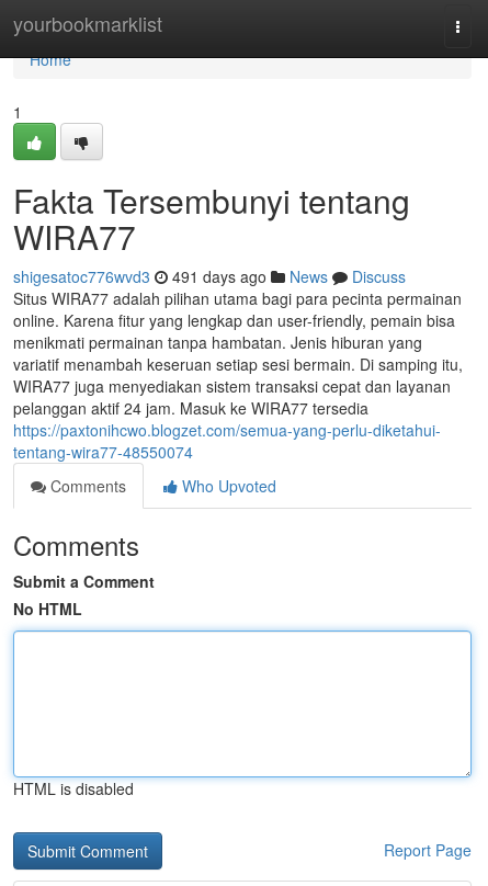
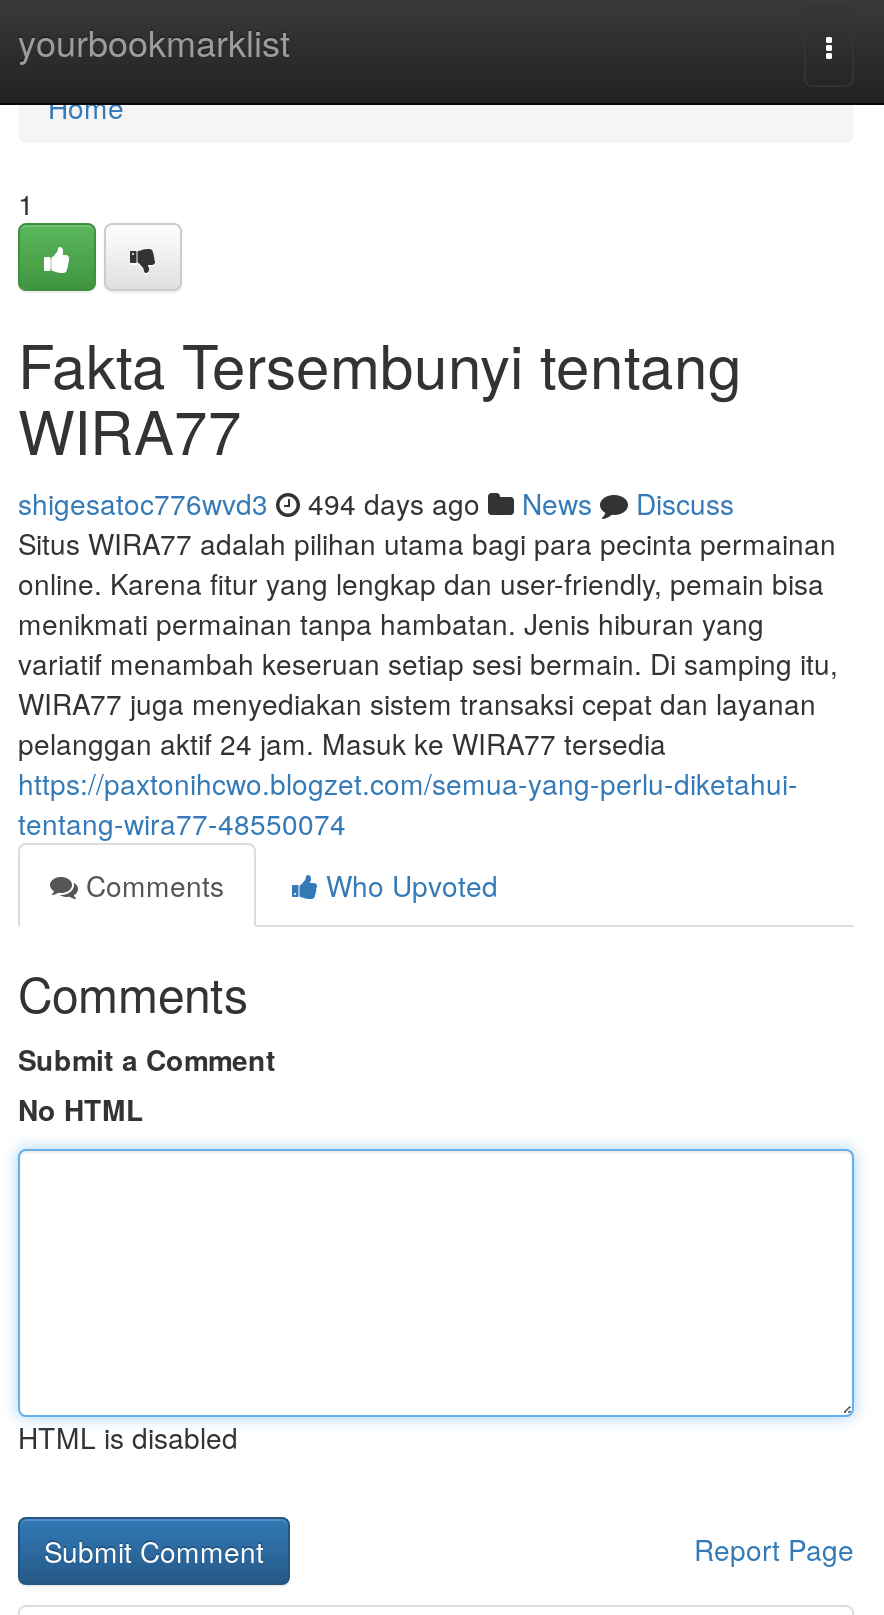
- shigesatoc776wvd3 491 days ago News Discuss
+ shigesatoc776wvd3 494 days ago News Discuss
